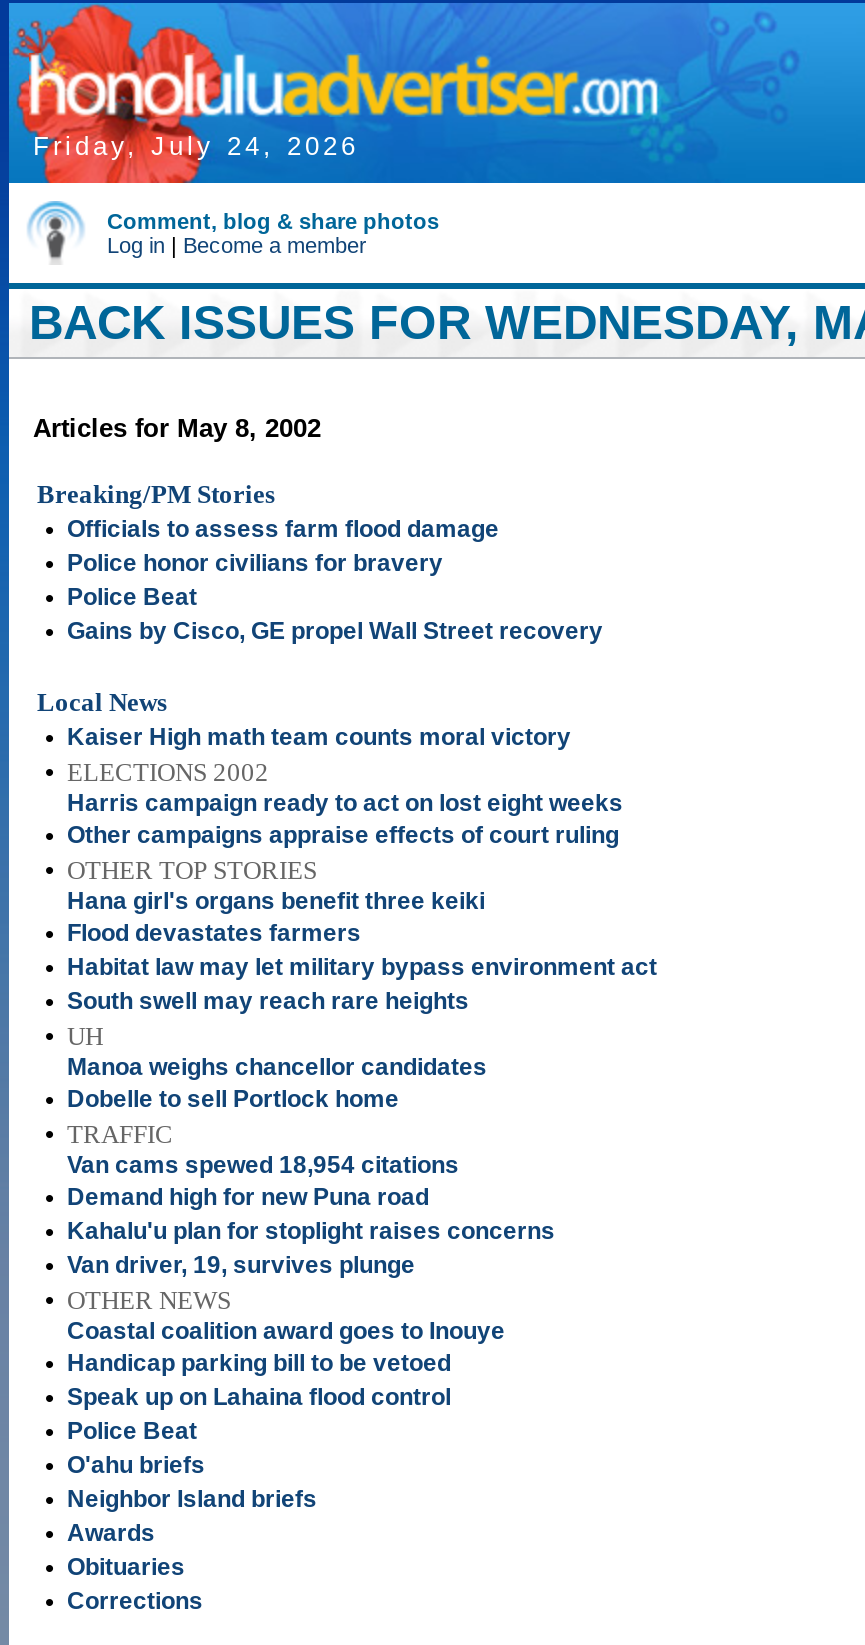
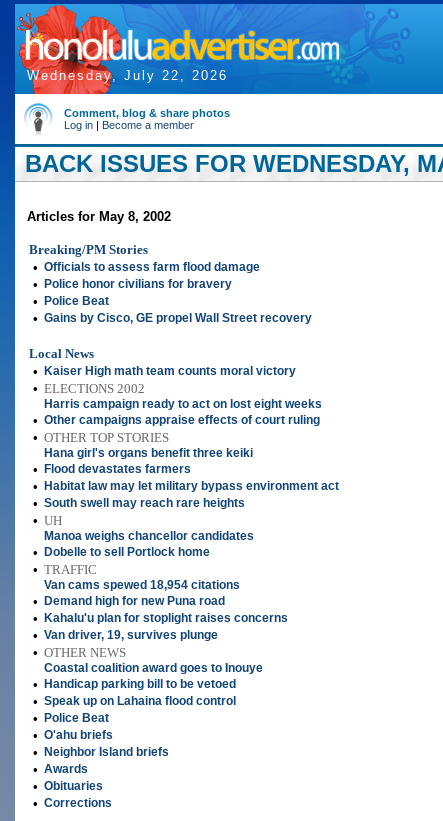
- Friday, July 24, 2026
+ Wednesday, July 22, 2026
